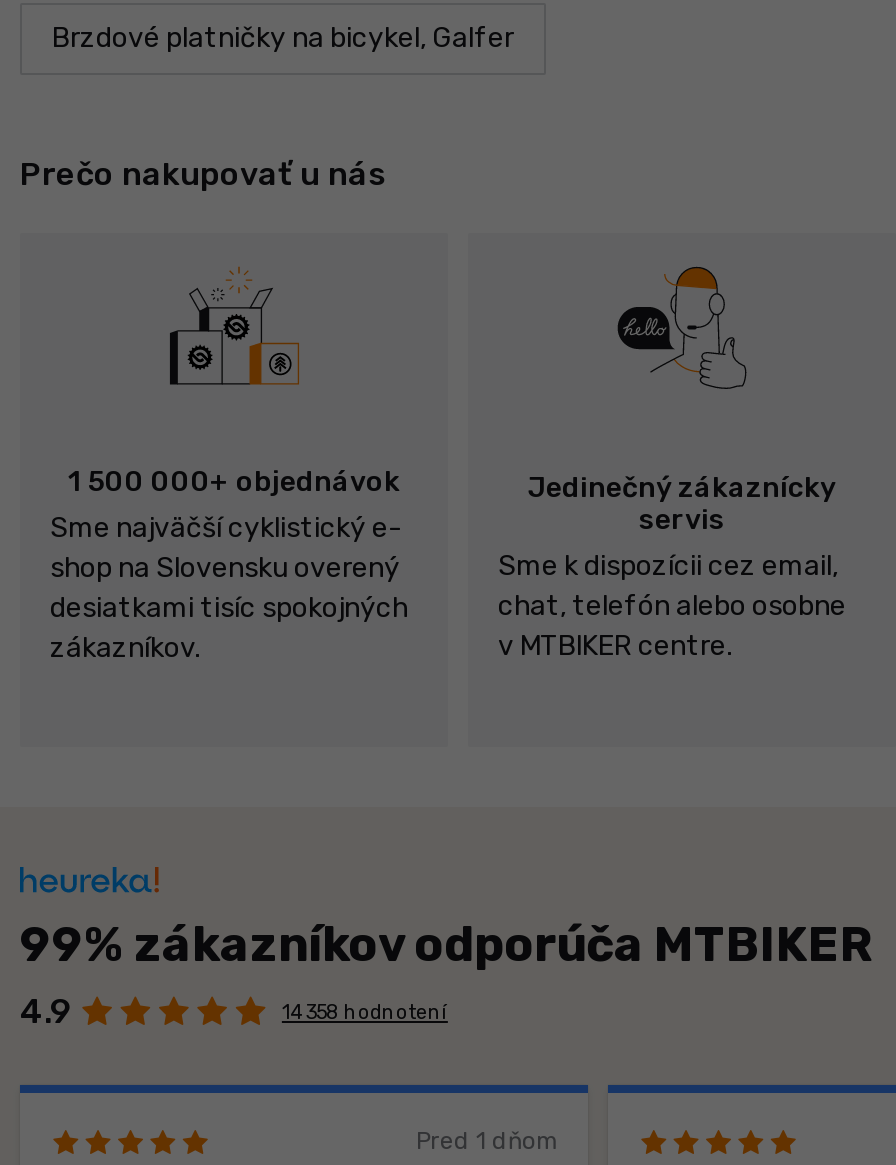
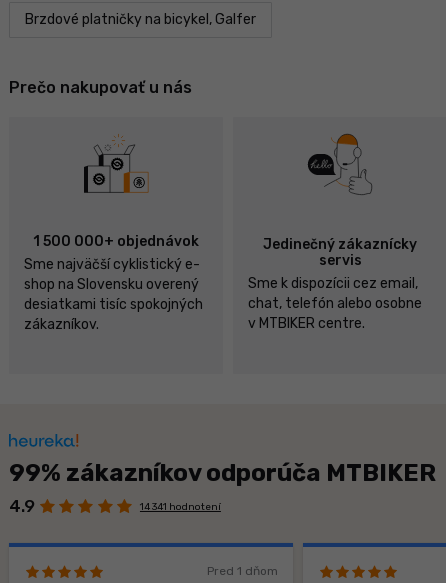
- 14 358 hodnotení
+ 14 341 hodnotení
